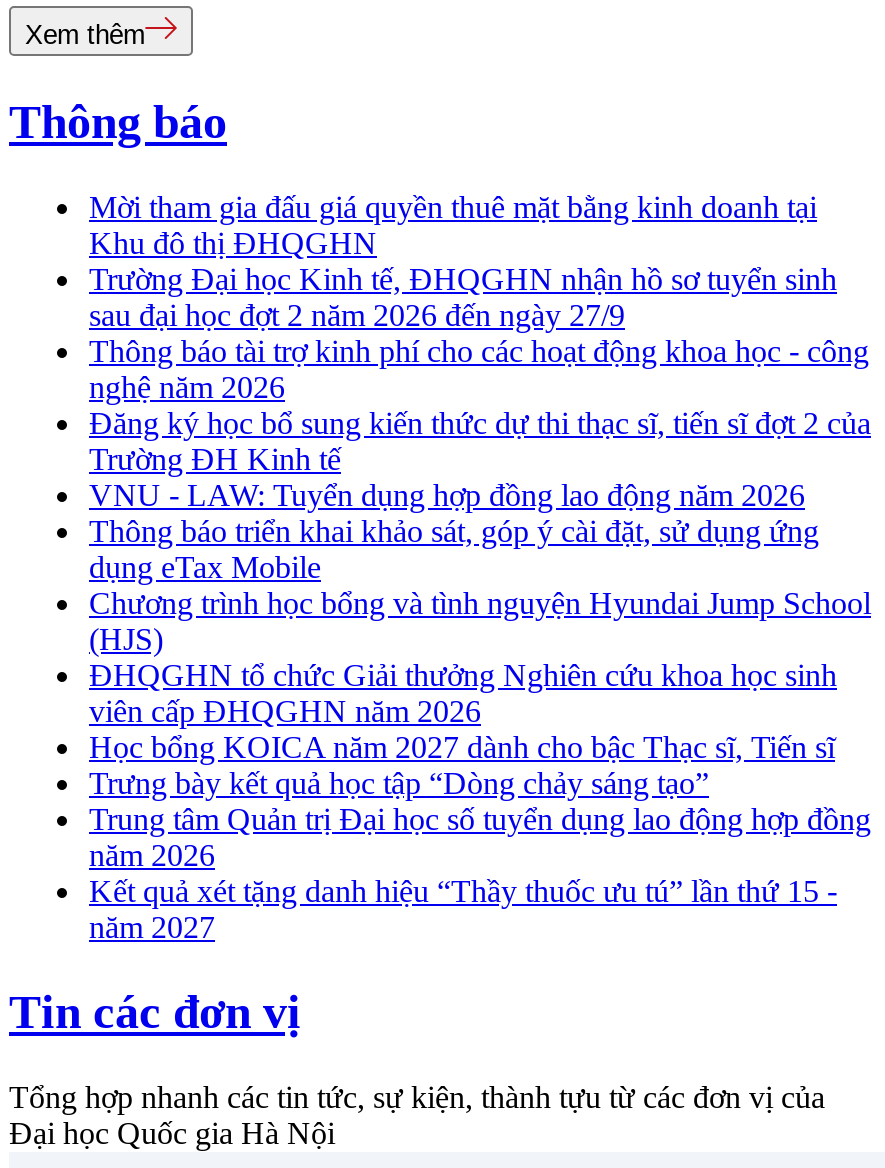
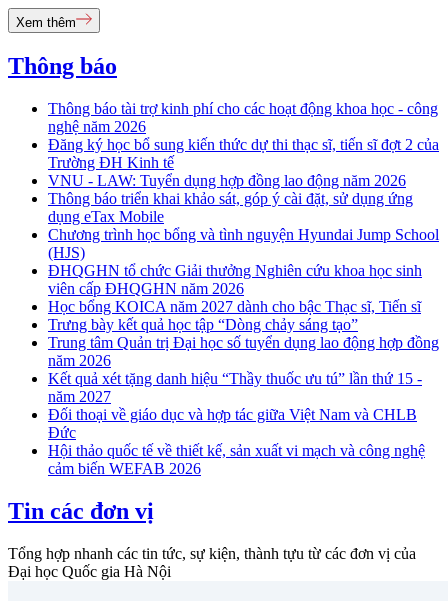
- Mời tham gia đấu giá quyền thuê mặt bằng kinh doanh tại
- Khu đô thị ĐHQGHN
- Trường Đại học Kinh tế, ĐHQGHN nhận hồ sơ tuyển sinh
- sau đại học đợt 2 năm 2026 đến ngày 27/9

moved up: Thông báo tài trợ kinh phí cho các hoạt động khoa học - công | nghệ năm 2026 | Đăng ký học bổ sung kiến thức dự thi thạc sĩ, tiến sĩ đợt 2 của | ... | Kết quả xét tặng danh hiệu “Thầy thuốc ưu tú” lần thứ 15 - | năm 2027

+ Đối thoại về giáo dục và hợp tác giữa Việt Nam và CHLB
+ Đức
+ Hội thảo quốc tế về thiết kế, sản xuất vi mạch và công nghệ
+ cảm biến WEFAB 2026
